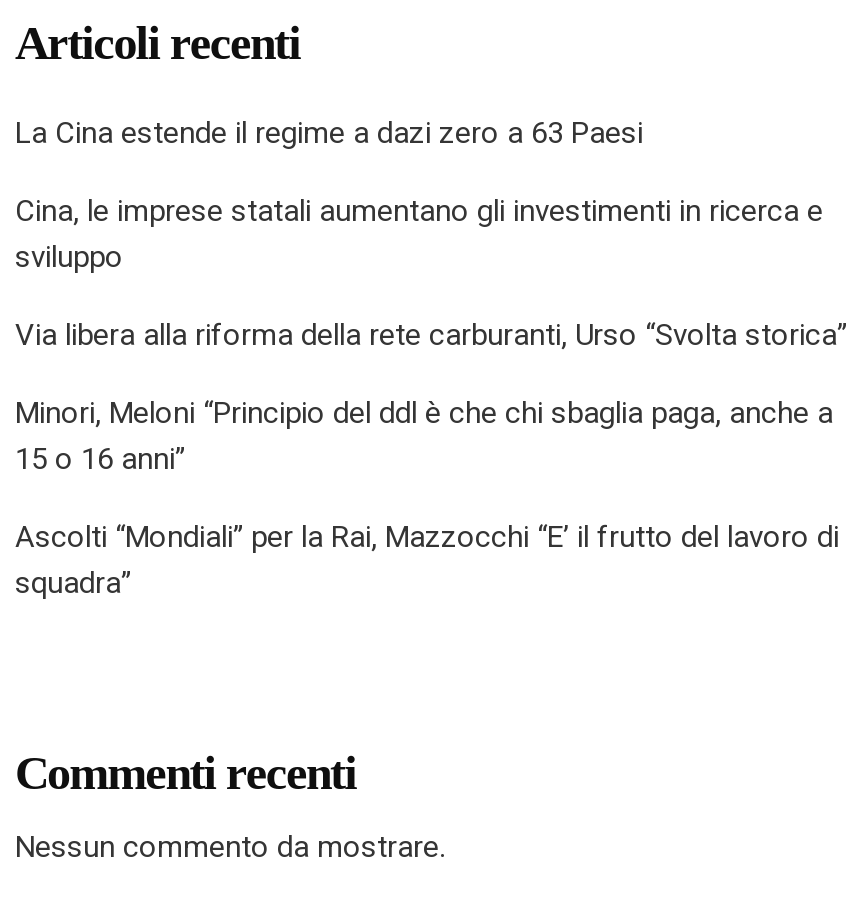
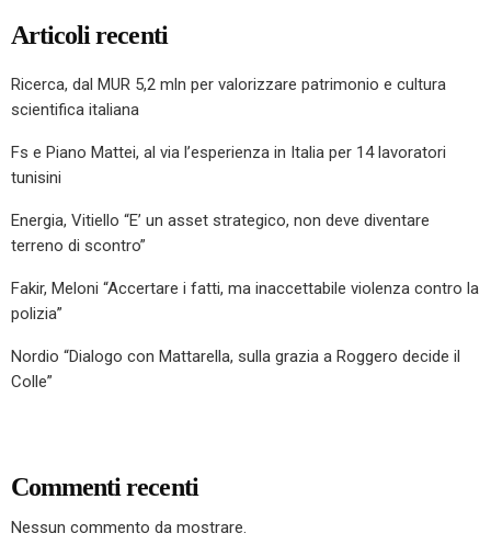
- La Cina estende il regime a dazi zero a 63 Paesi
+ Ricerca, dal MUR 5,2 mln per valorizzare patrimonio e cultura
+ scientifica italiana

- Cina, le imprese statali aumentano gli investimenti in ricerca e
- sviluppo
+ Fs e Piano Mattei, al via l’esperienza in Italia per 14 lavoratori
+ tunisini

- Via libera alla riforma della rete carburanti, Urso “Svolta storica”
+ Energia, Vitiello “E’ un asset strategico, non deve diventare
+ terreno di scontro”

- Minori, Meloni “Principio del ddl è che chi sbaglia paga, anche a
- 15 o 16 anni”
+ Fakir, Meloni “Accertare i fatti, ma inaccettabile violenza contro la
+ polizia”

- Ascolti “Mondiali” per la Rai, Mazzocchi “E’ il frutto del lavoro di
- squadra”
+ Nordio “Dialogo con Mattarella, sulla grazia a Roggero decide il
+ Colle”
